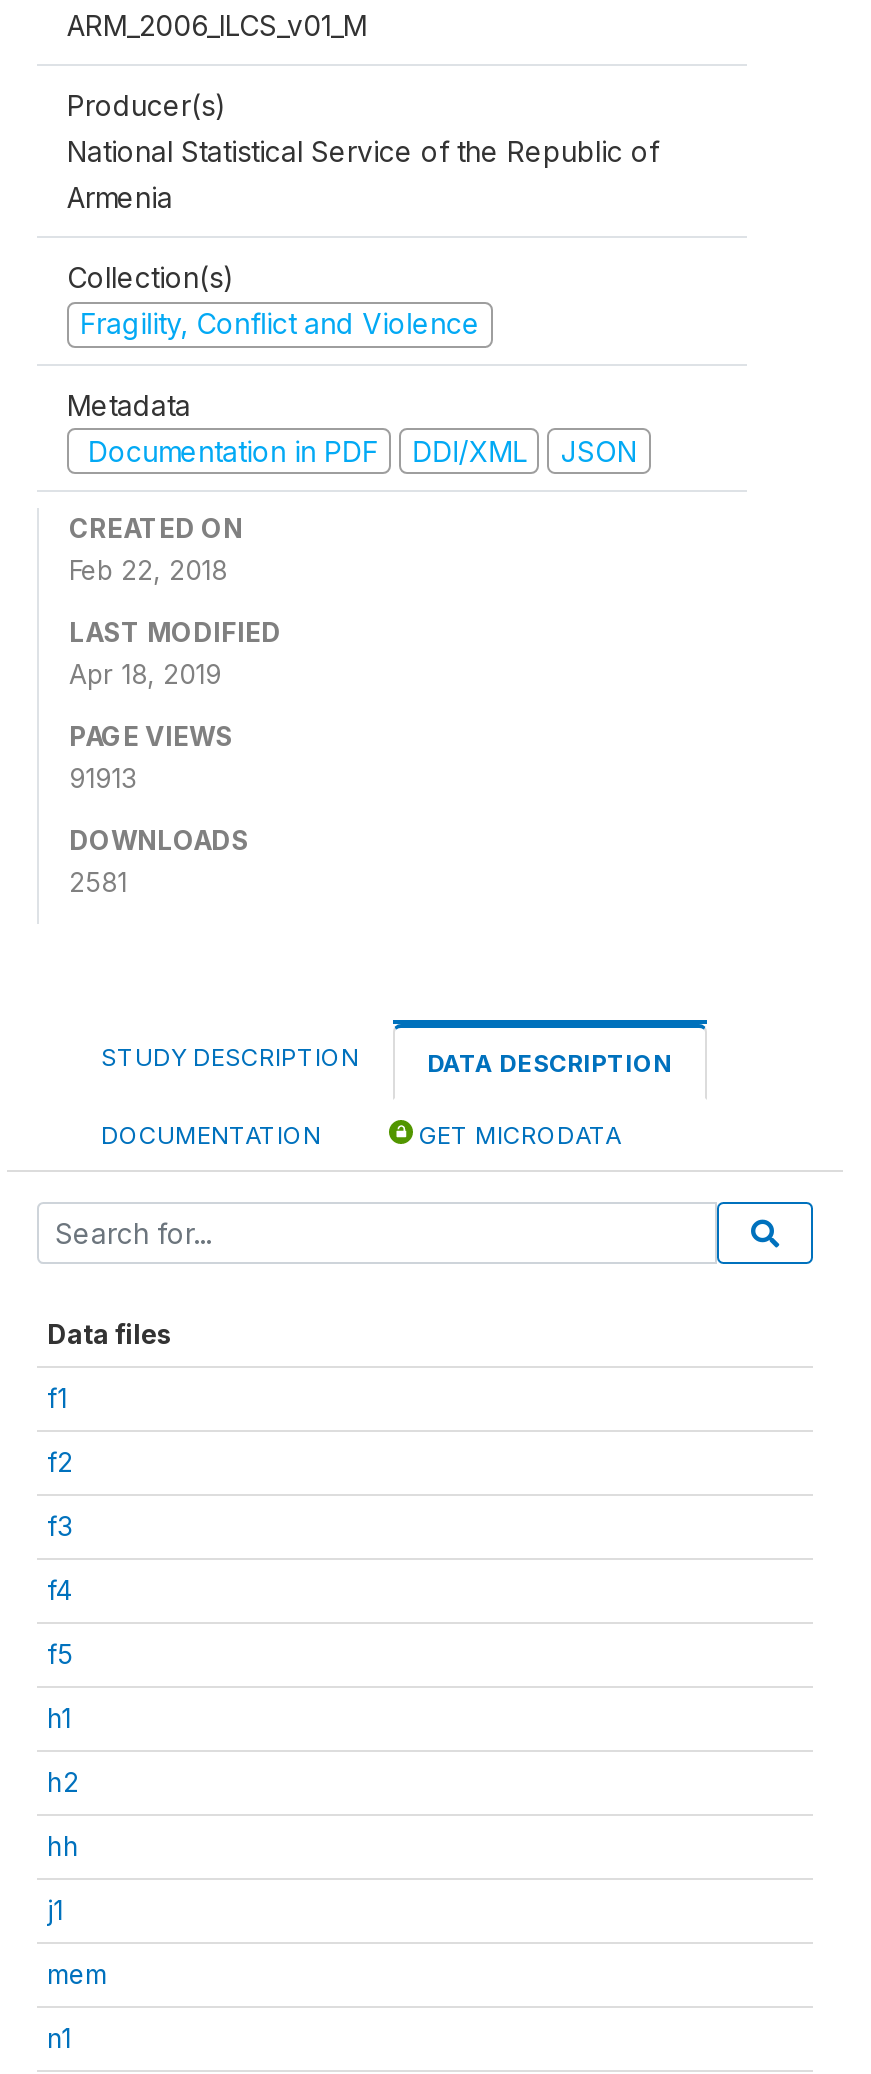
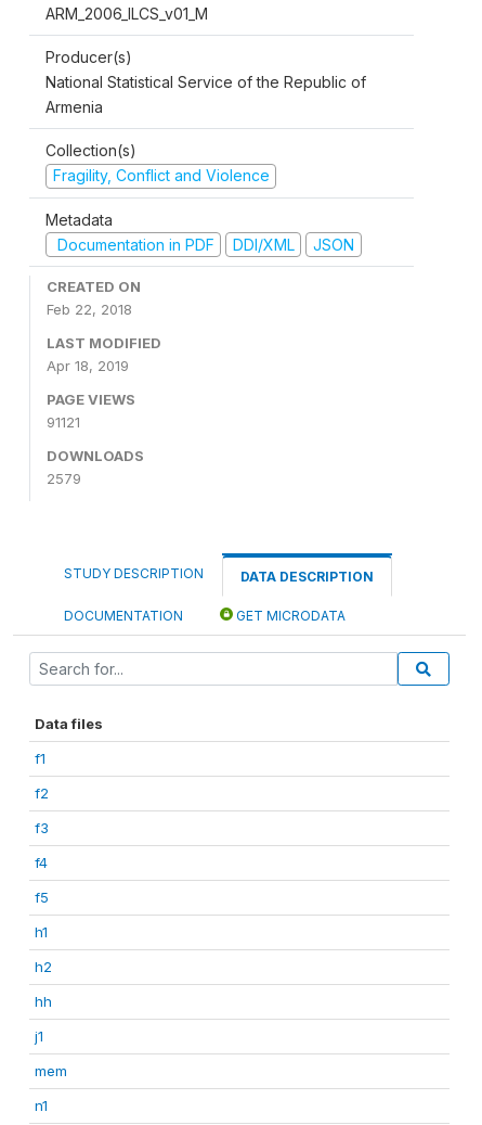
- 91913
+ 91121

- 2581
+ 2579
